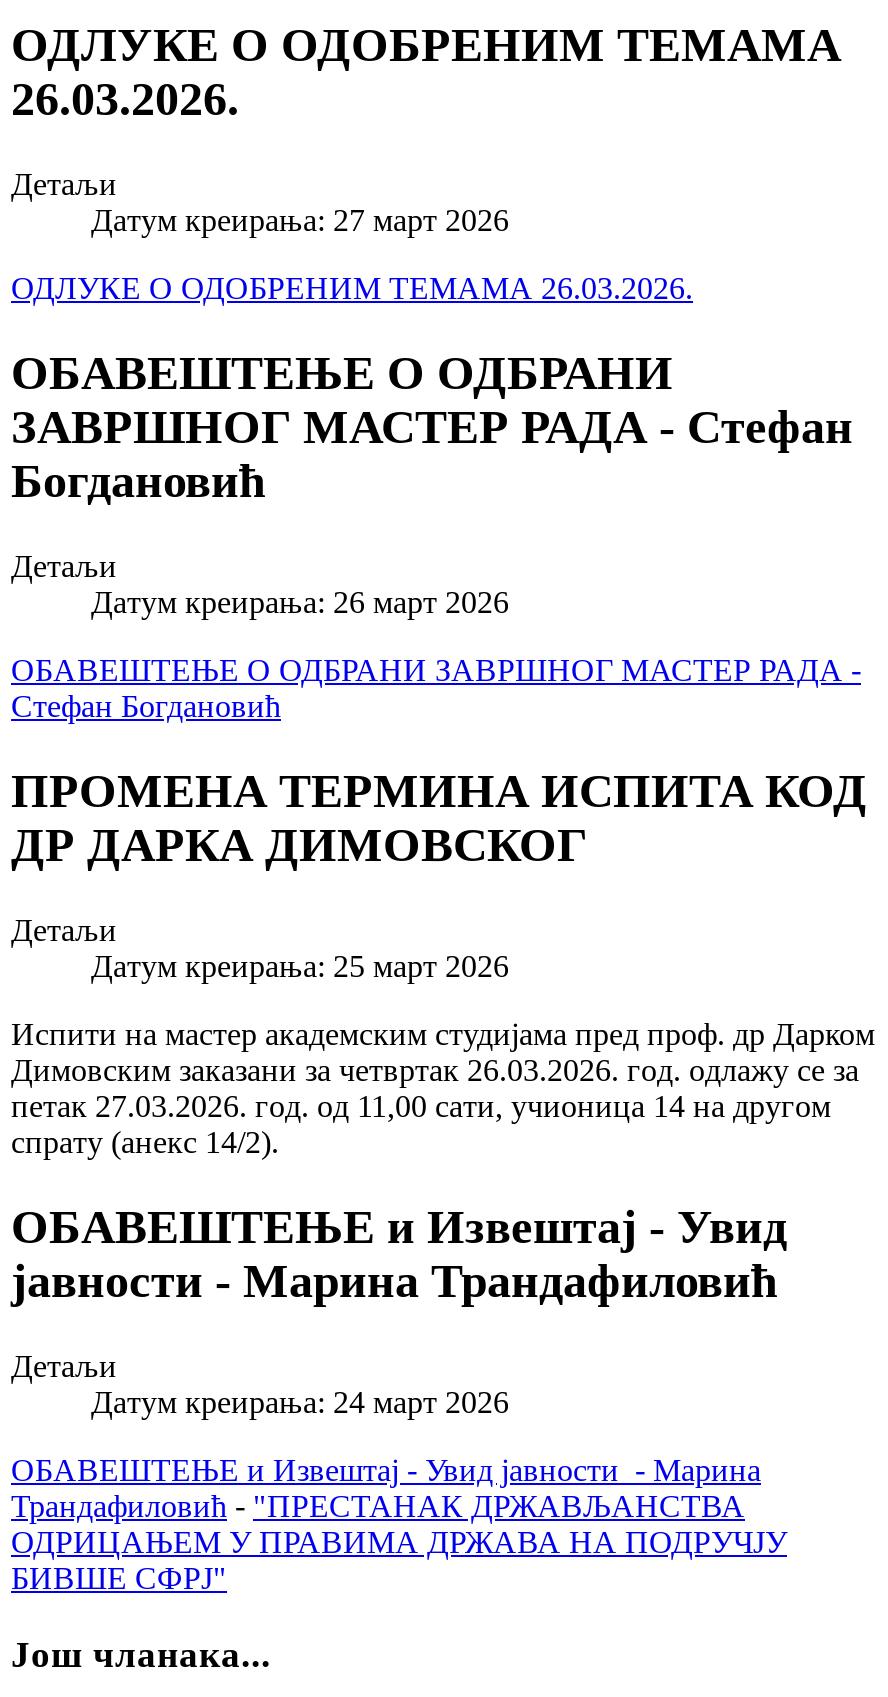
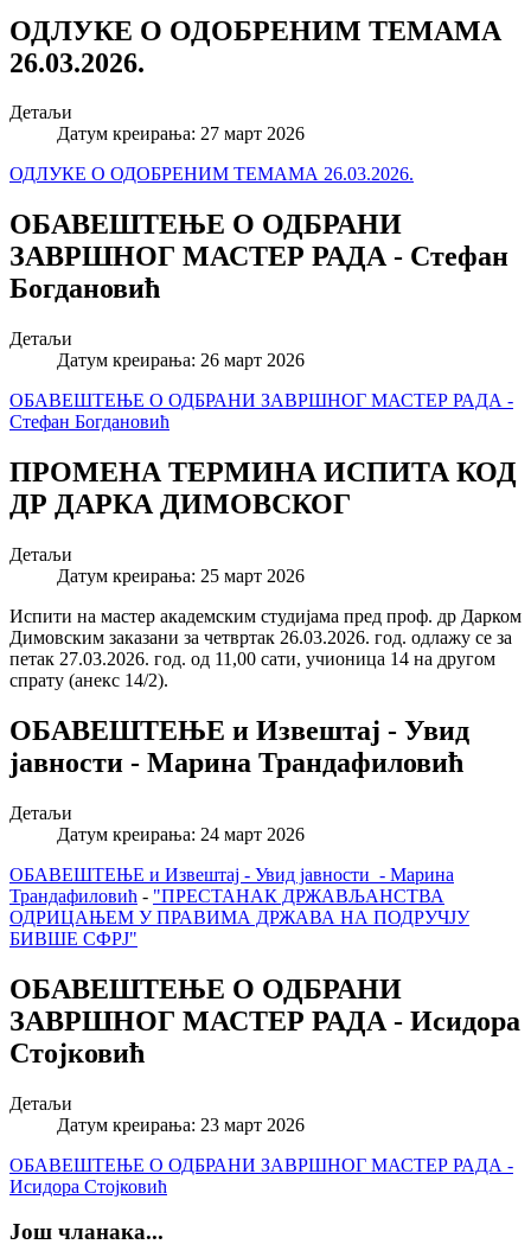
+ ОБАВЕШТЕЊЕ О ОДБРАНИ
+ ЗАВРШНОГ МАСТЕР РАДА - Исидора
+ Стојковић
+ Детаљи
+ Датум креирања: 23 март 2026
+ ОБАВЕШТЕЊЕ О ОДБРАНИ ЗАВРШНОГ МАСТЕР РАДА -
+ Исидора Стојковић
